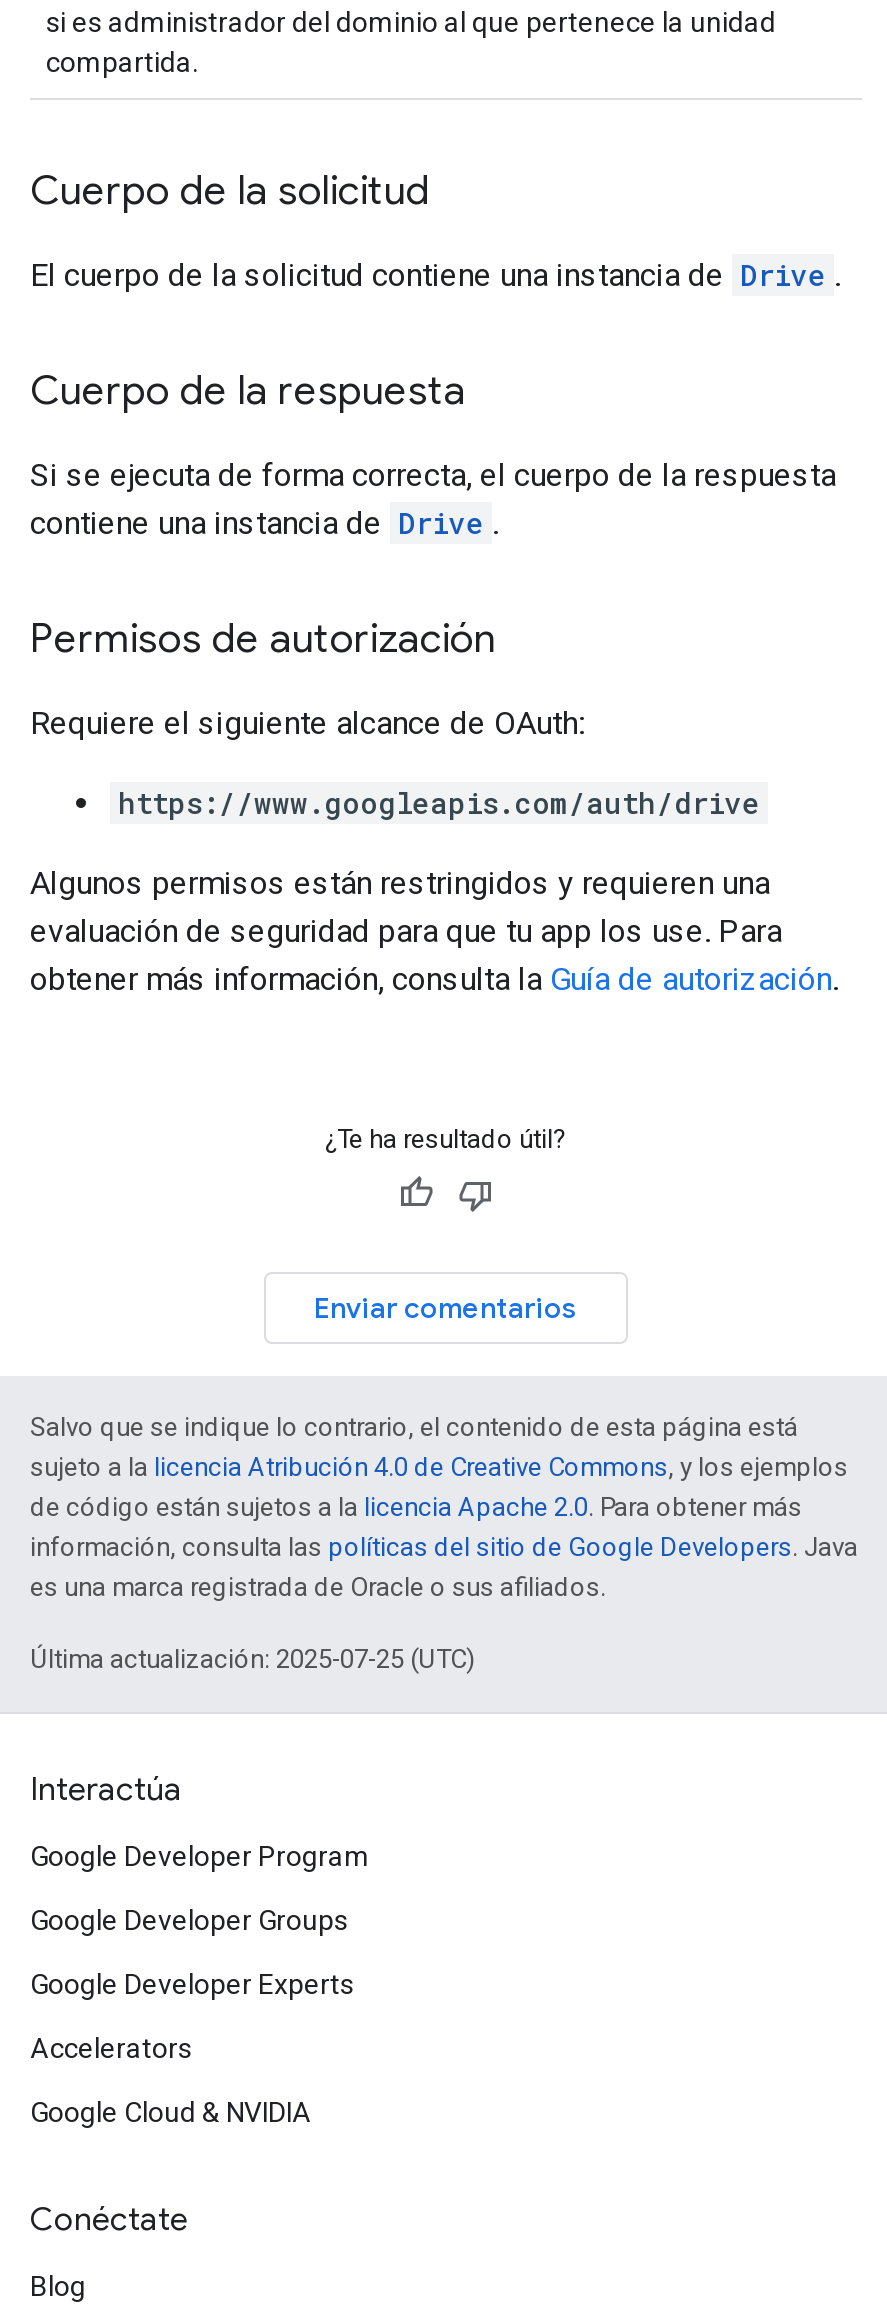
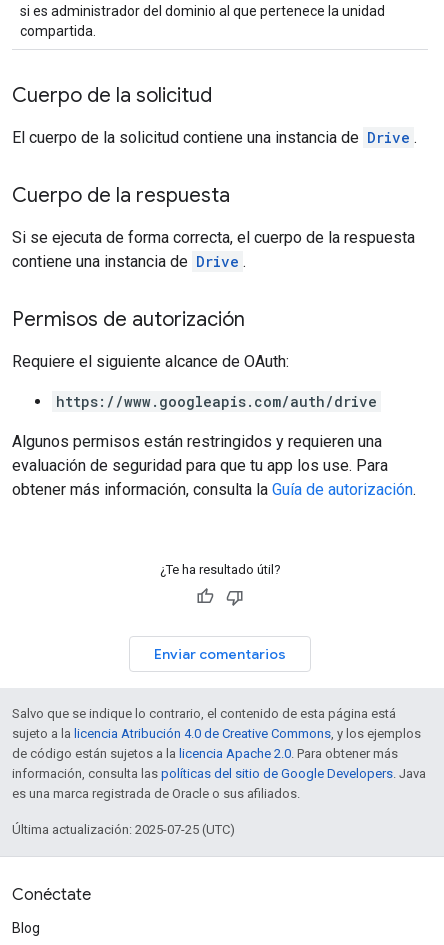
- Interactúa
- Google Developer Program
- Google Developer Groups
- Google Developer Experts
- Accelerators
- Google Cloud & NVIDIA
